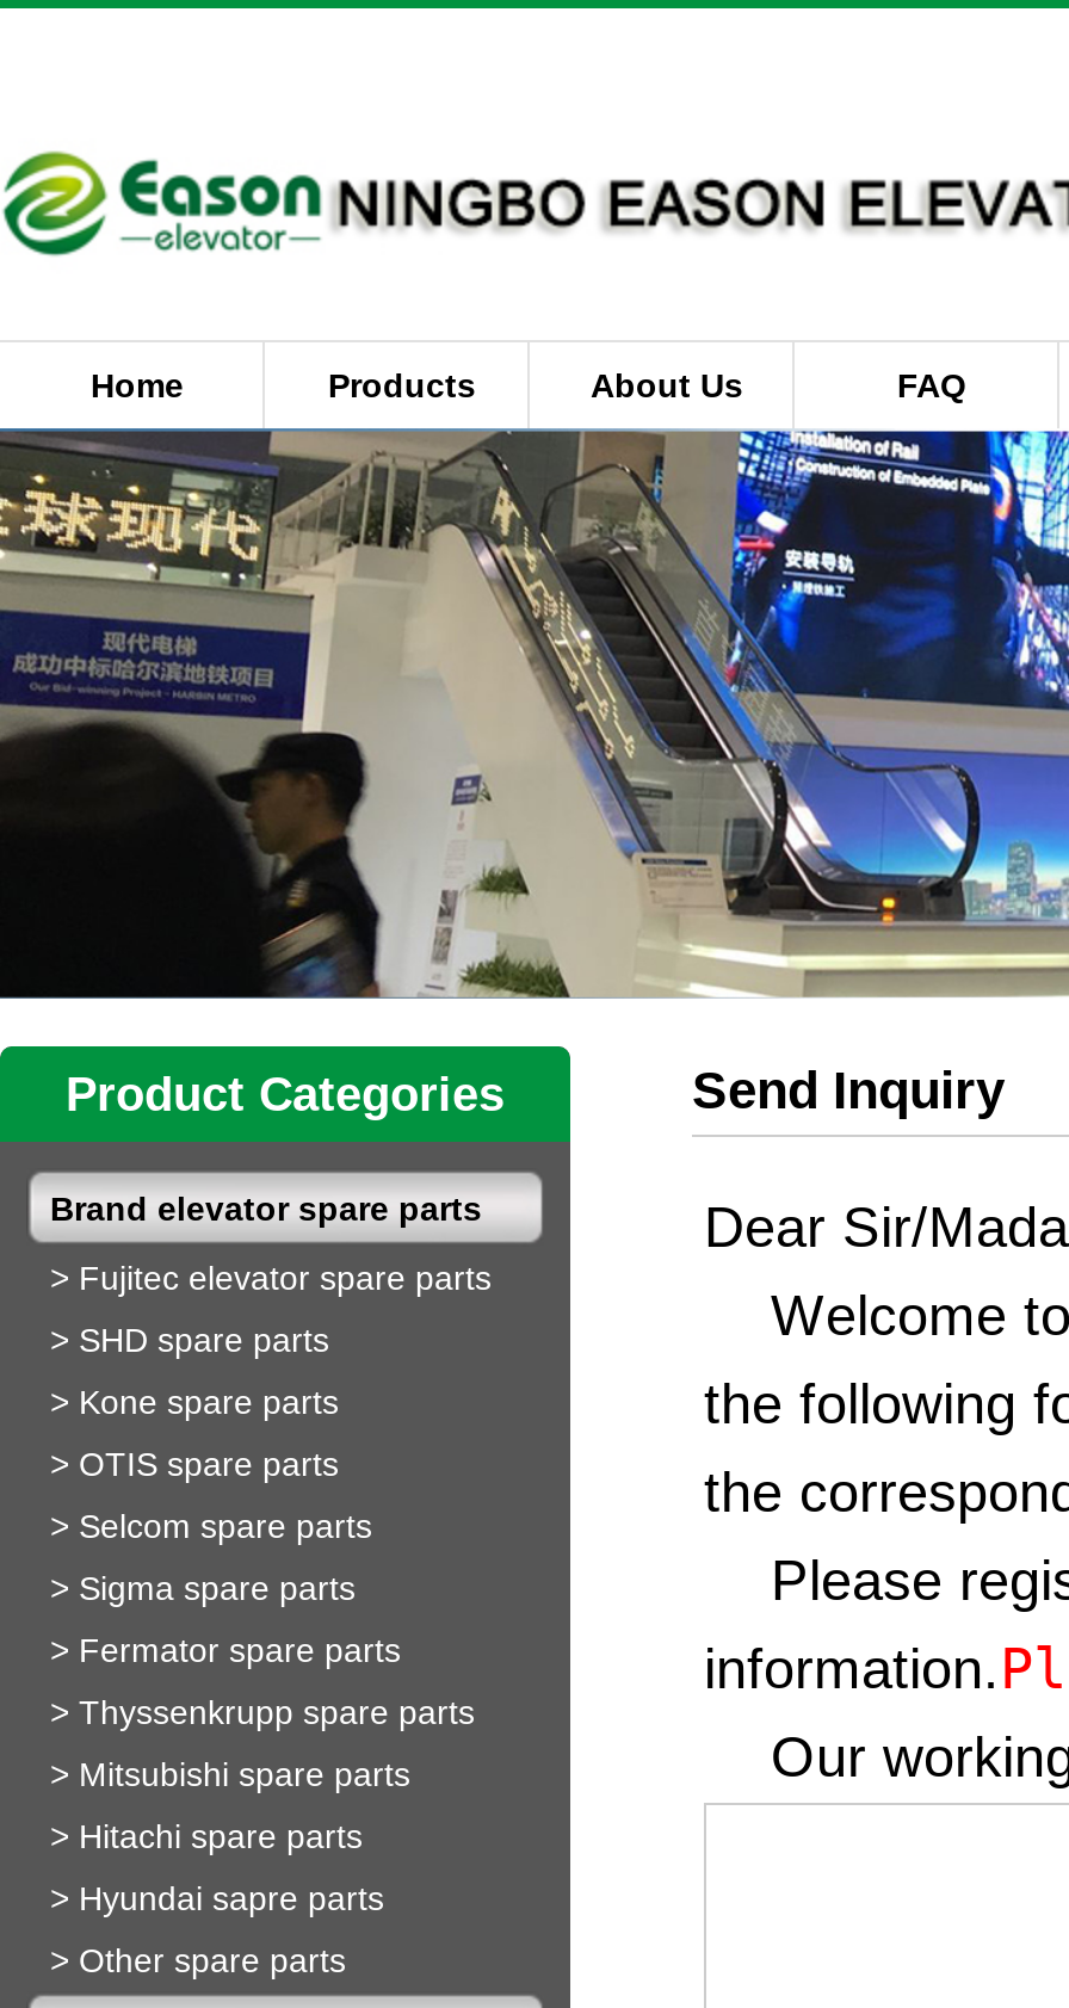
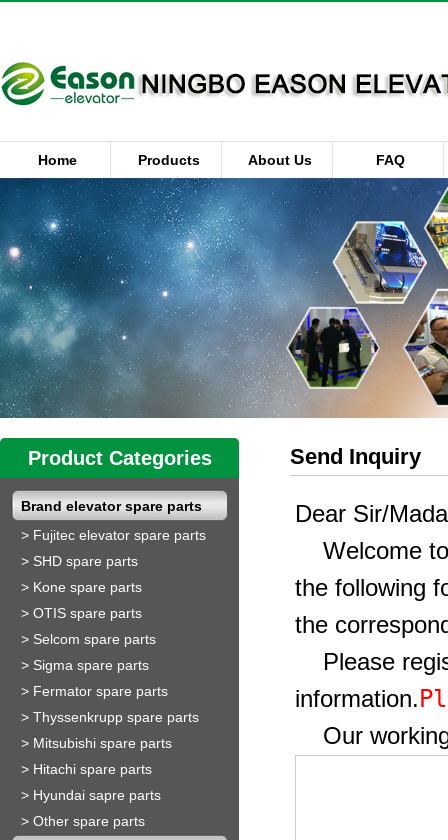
- [image]
+ [image]
